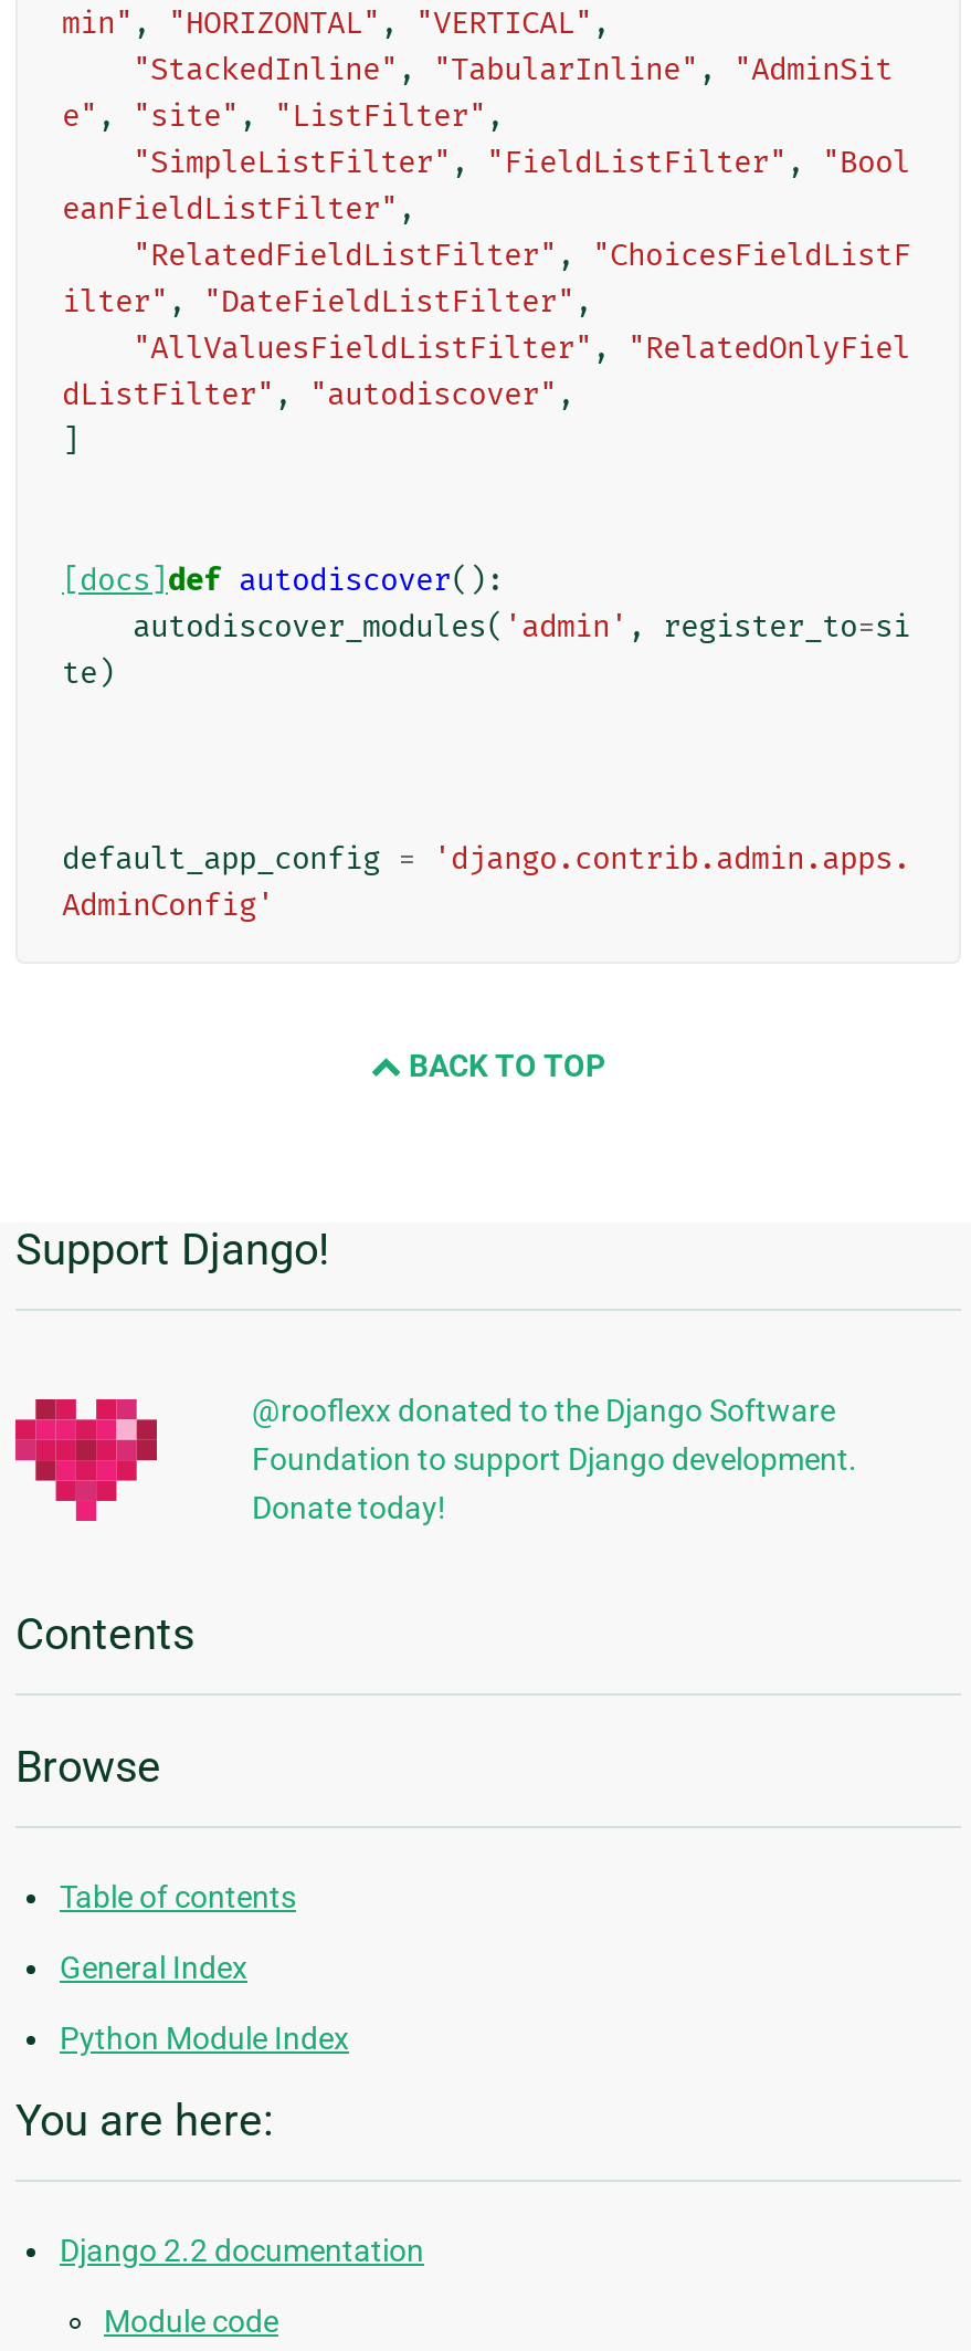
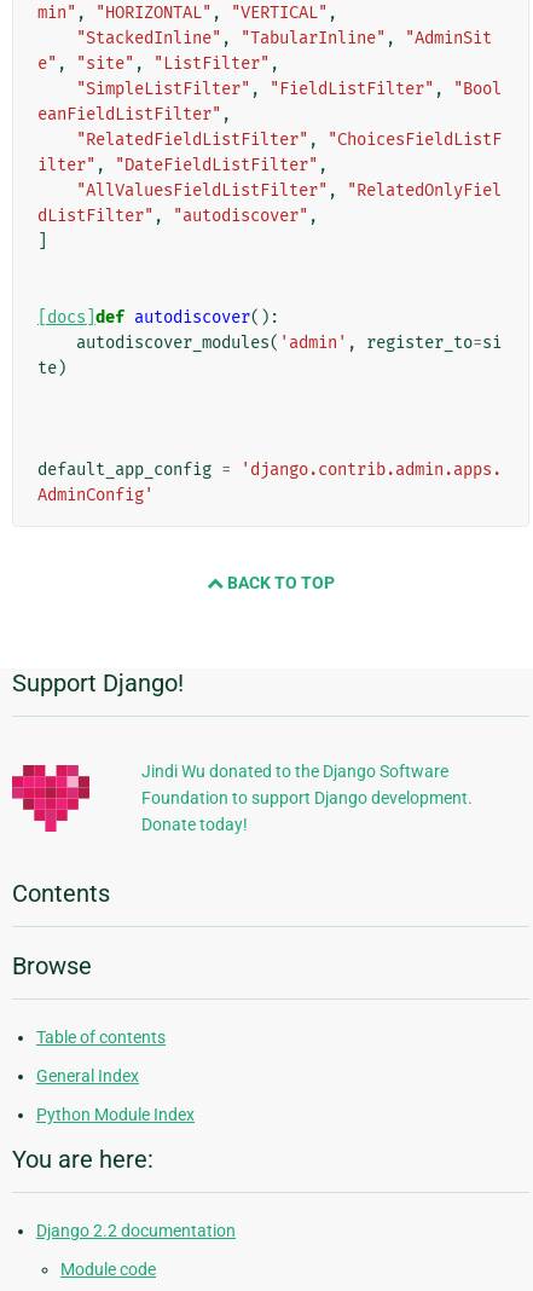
- @rooflexx donated to the Django Software
+ Jindi Wu donated to the Django Software
